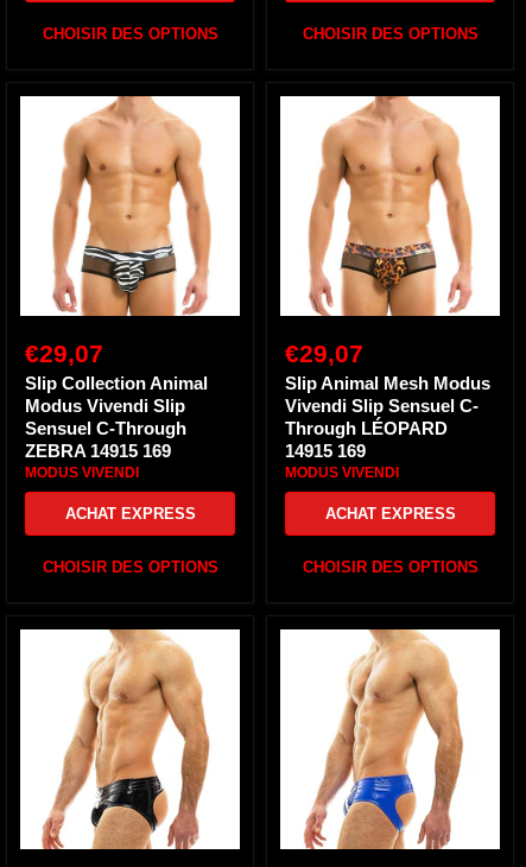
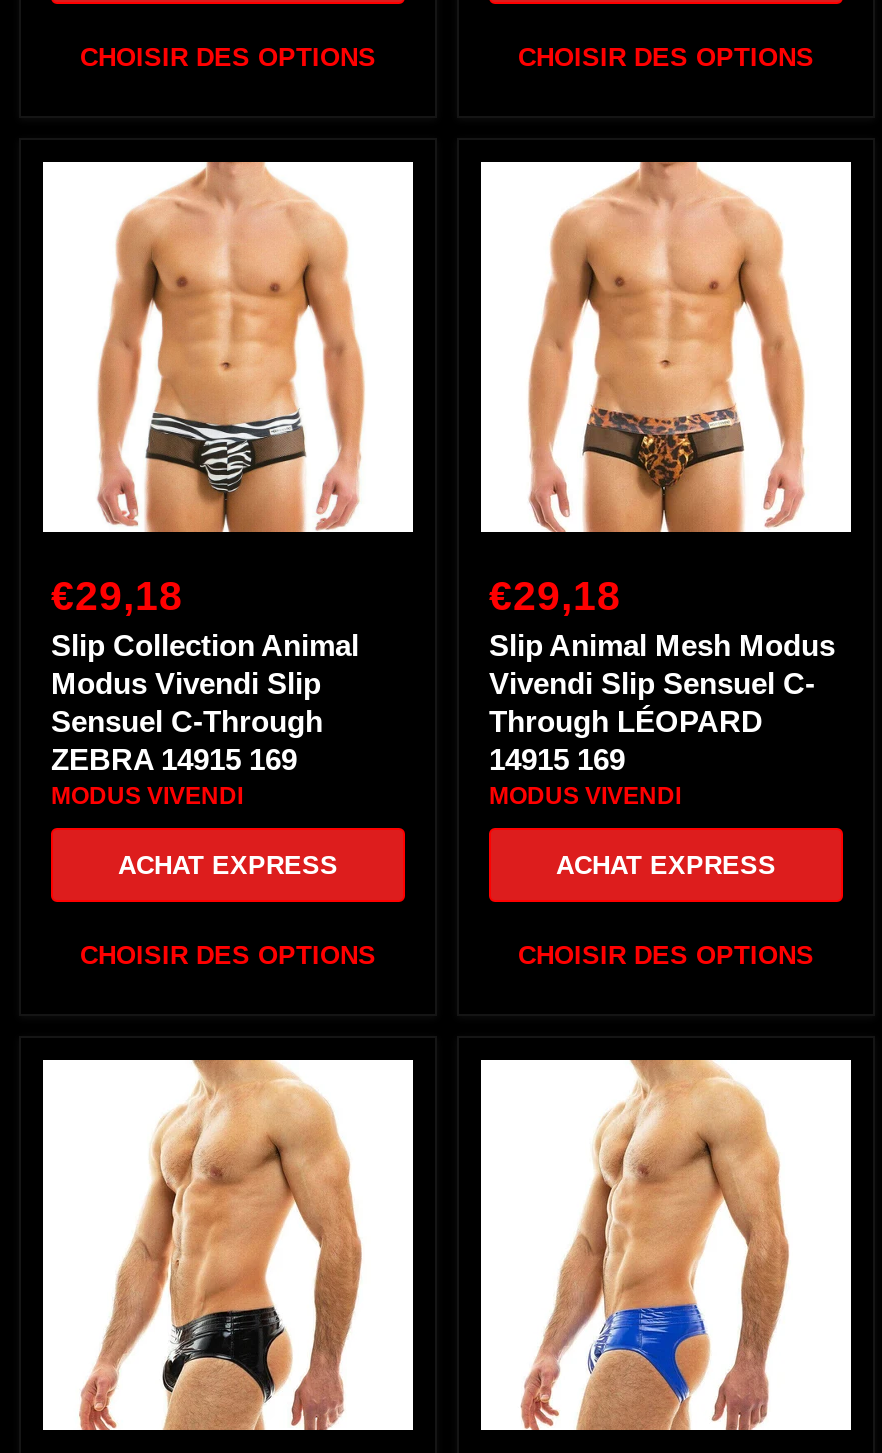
- €29,07
+ €29,18

- €29,07
+ €29,18
